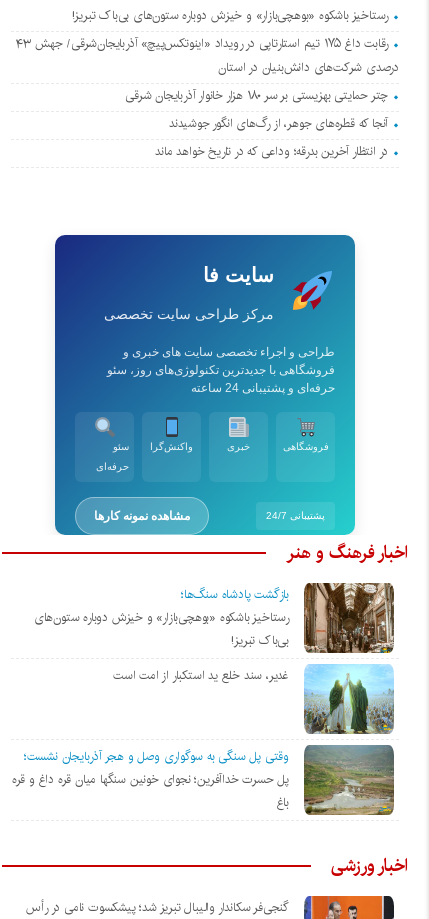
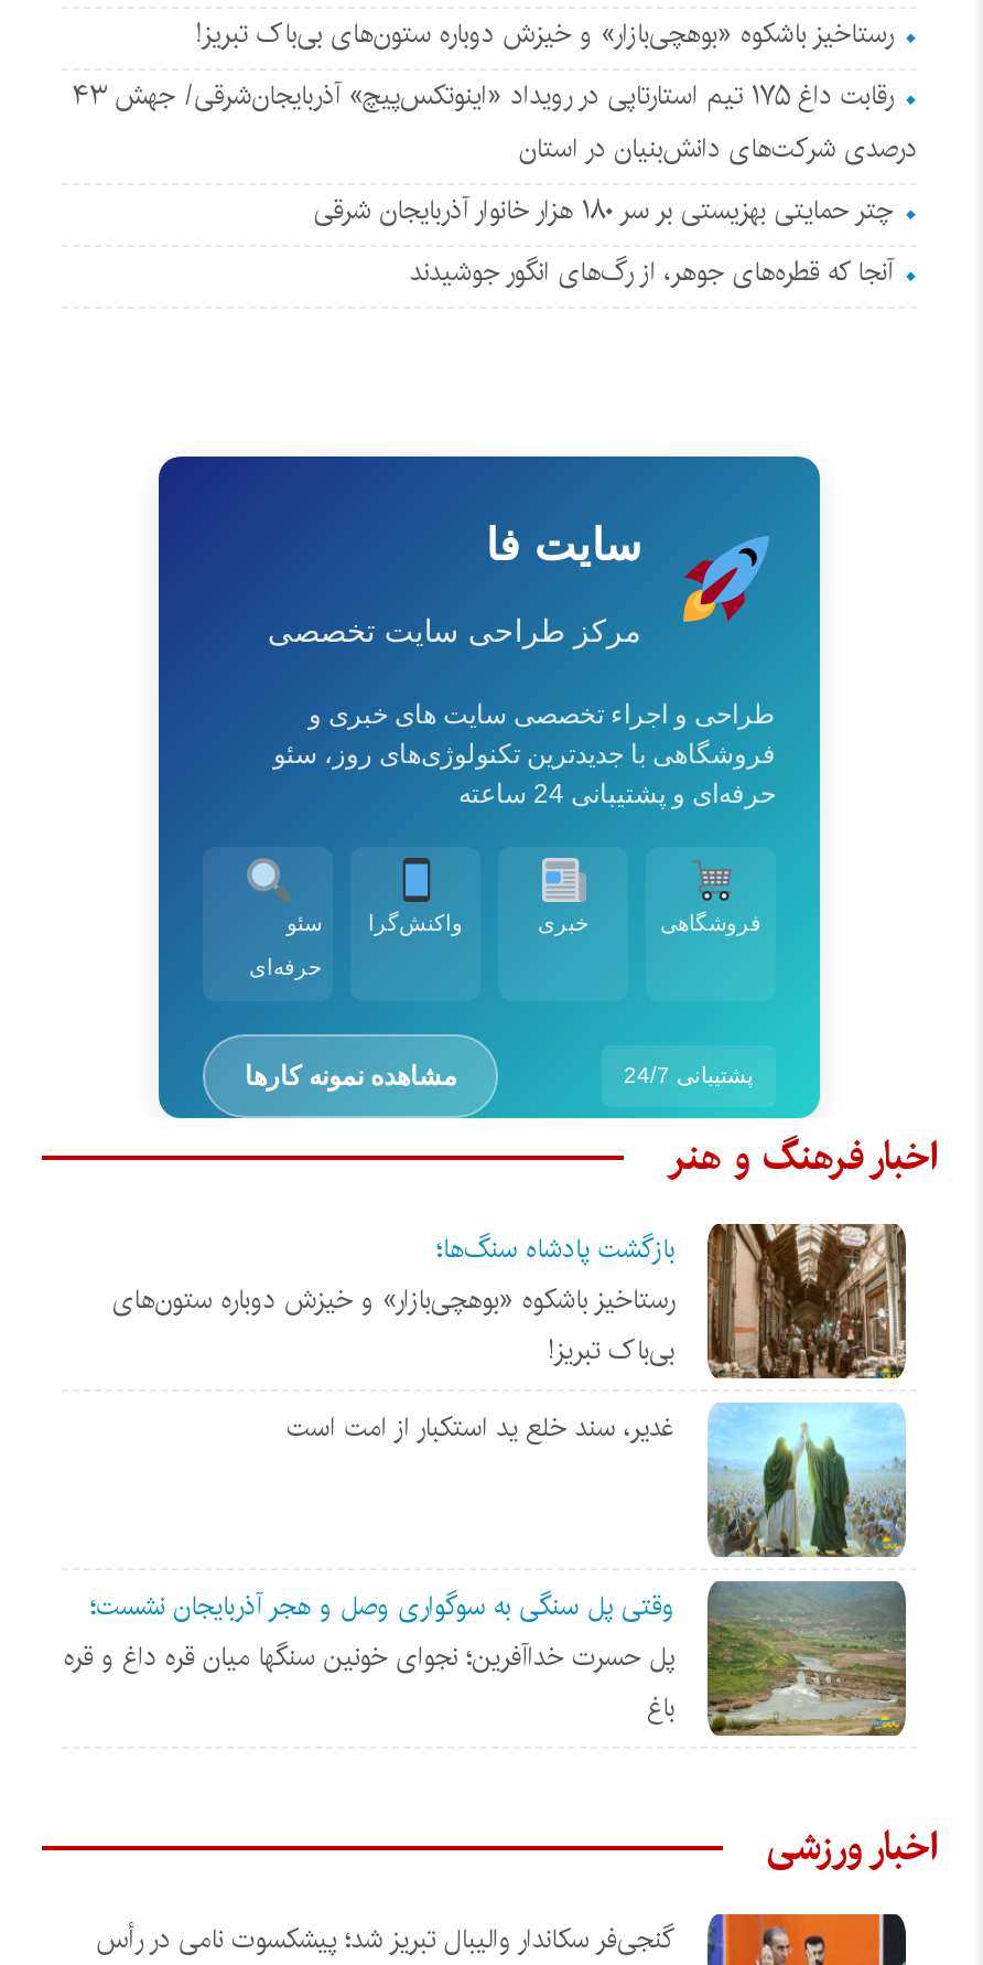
- در انتظار آخرین بدرقه؛ وداعی که در تاریخ خواهد ماند
